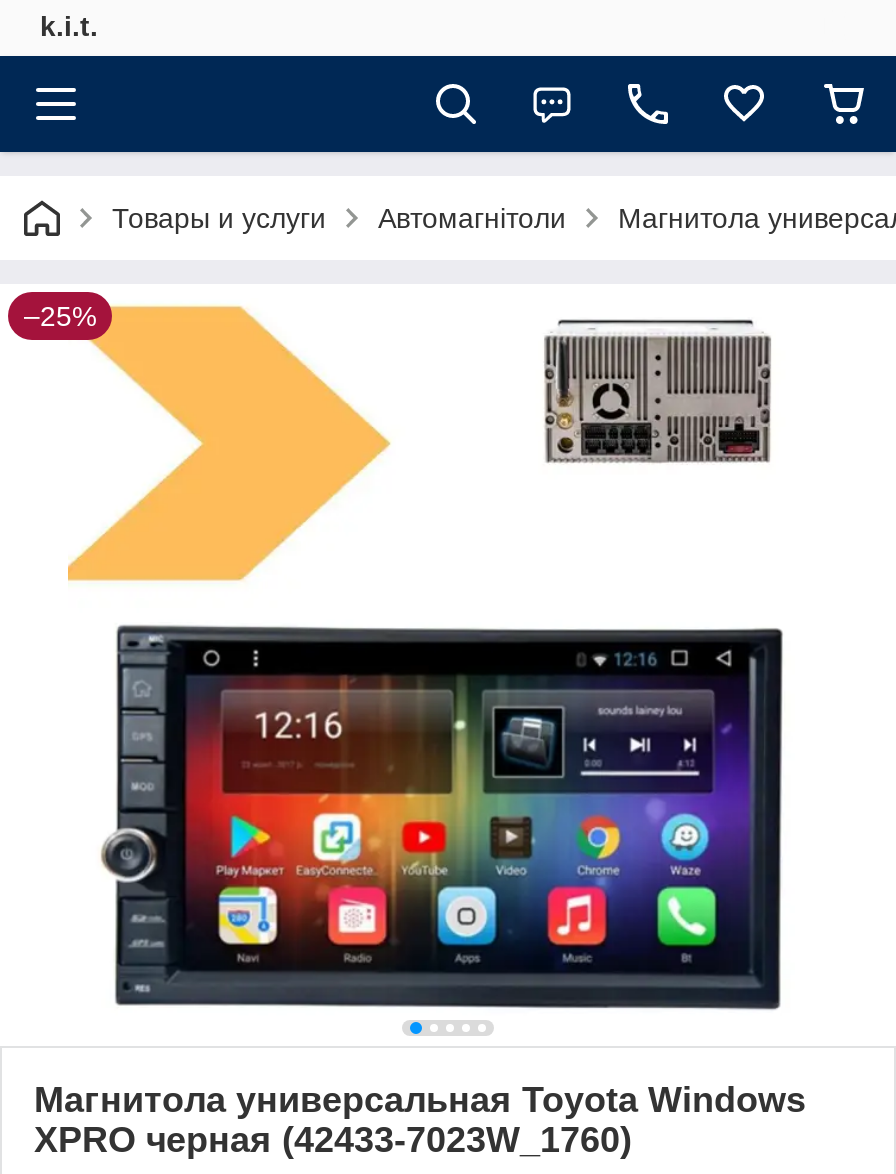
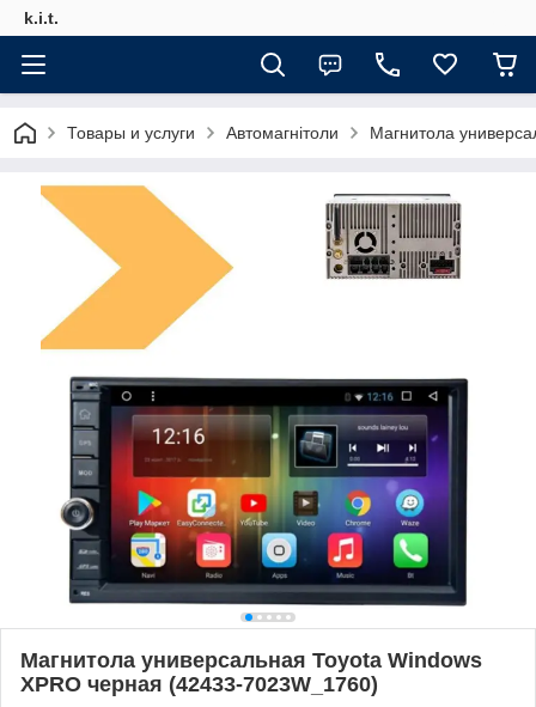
- –25%
